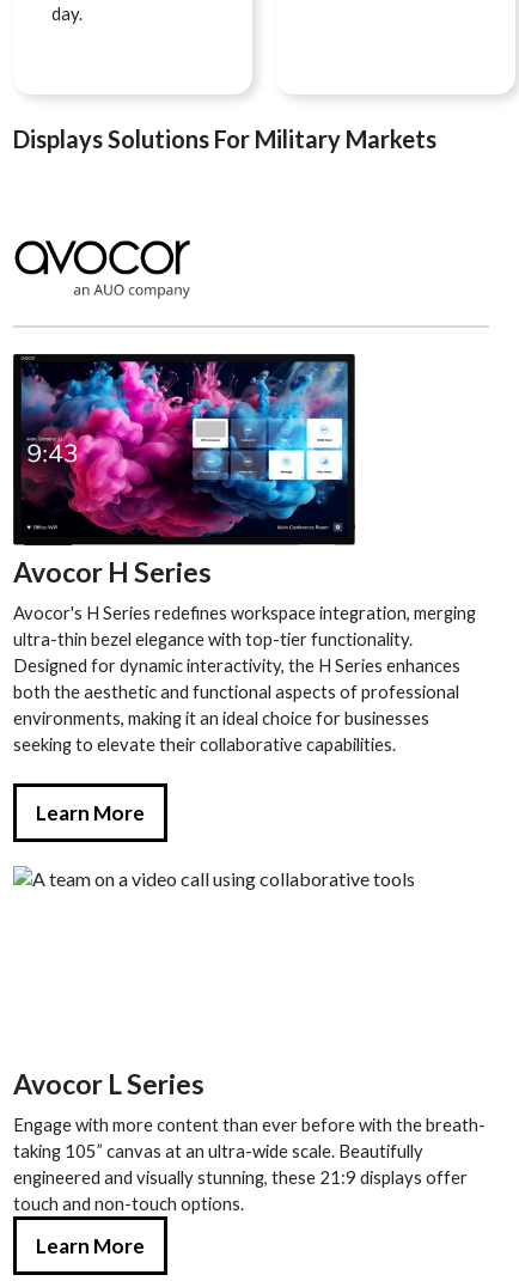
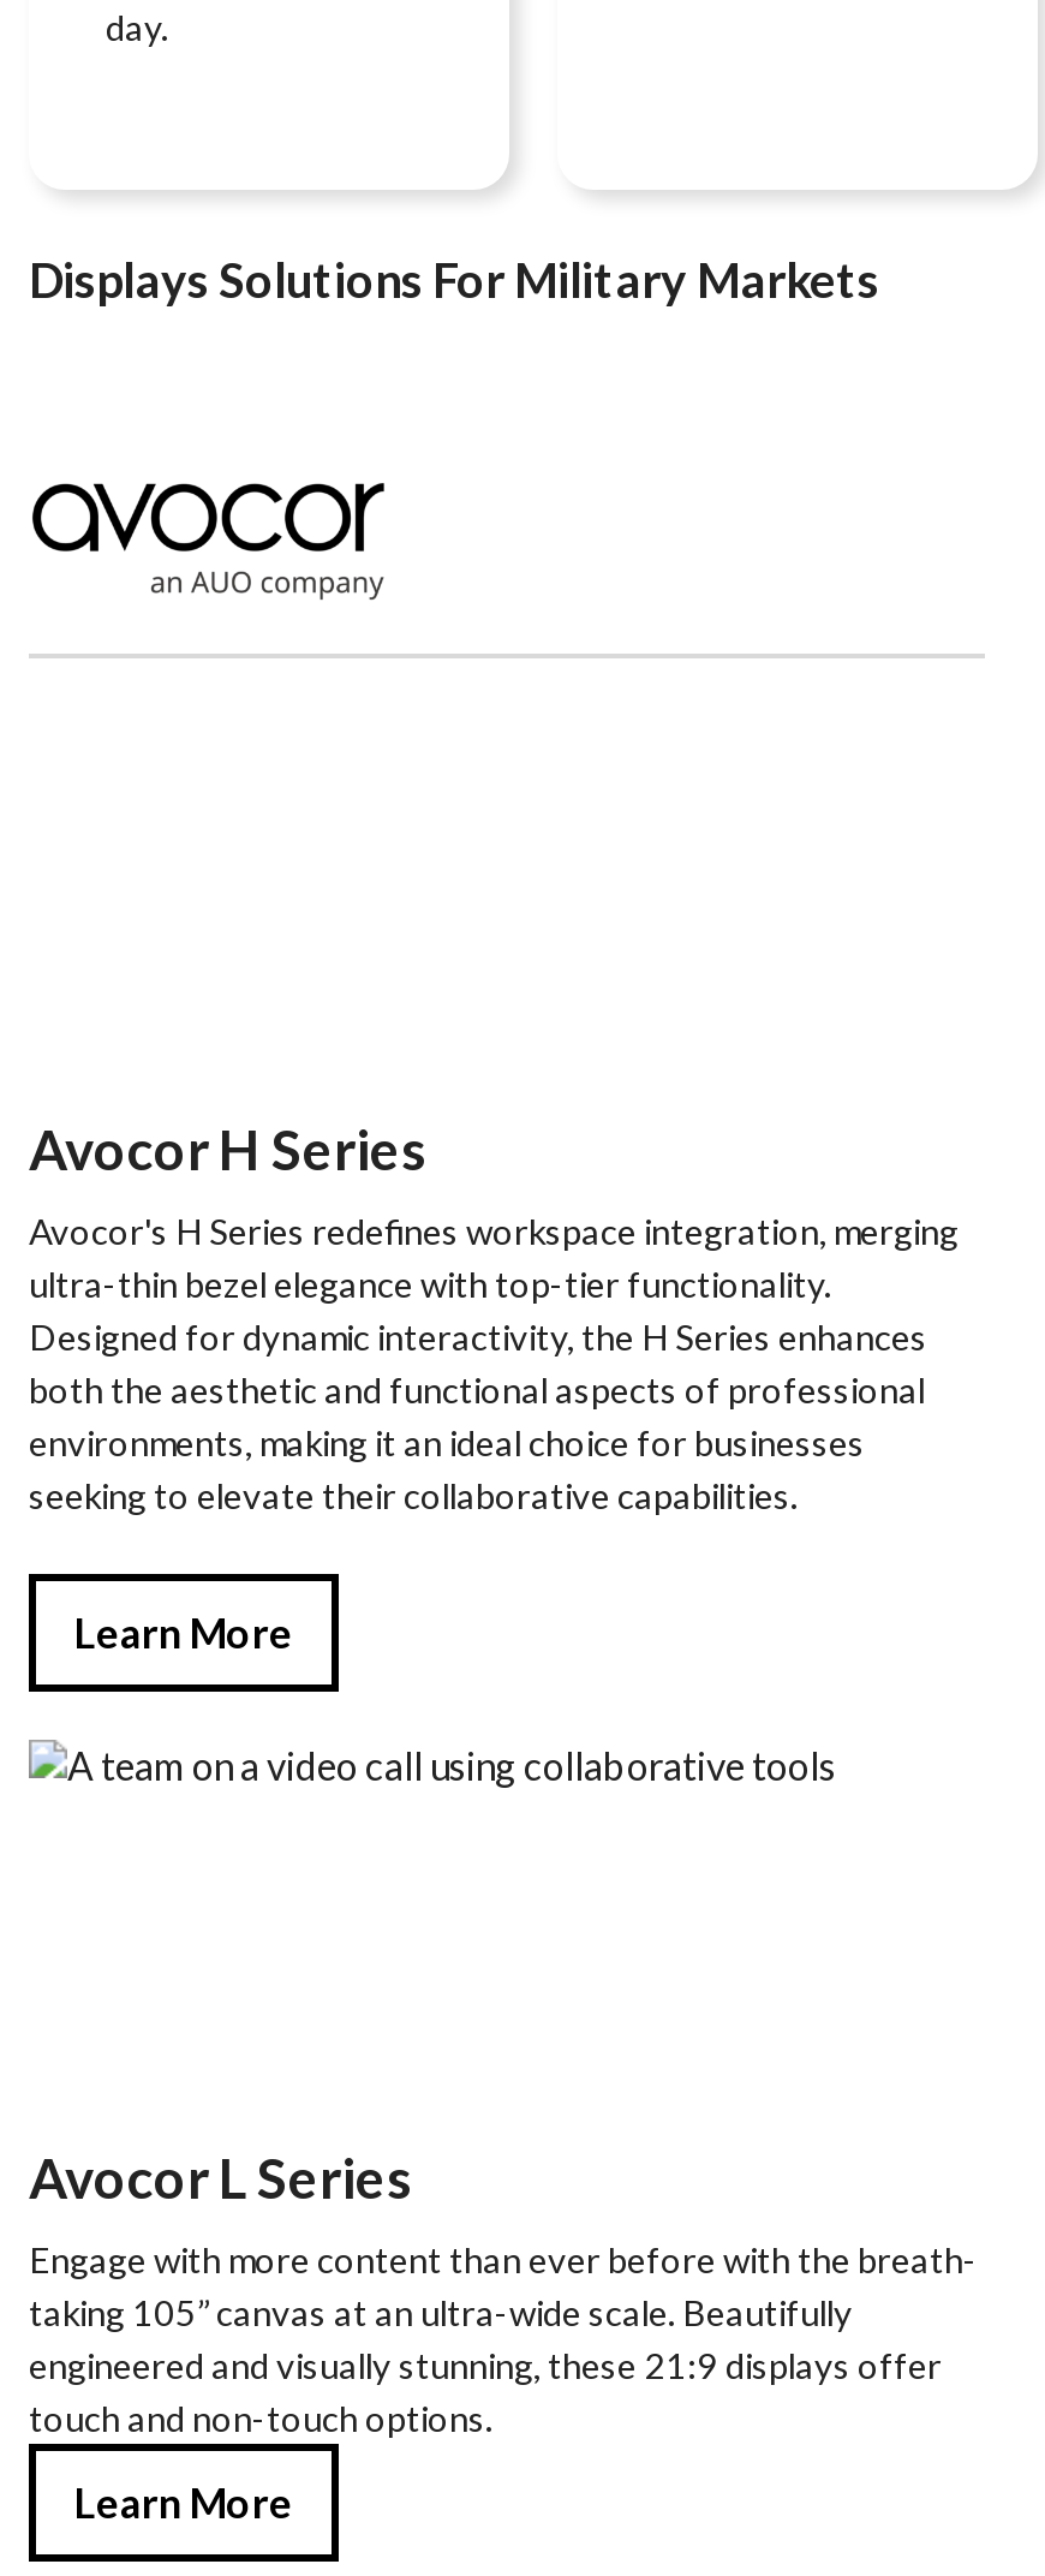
- [image]
